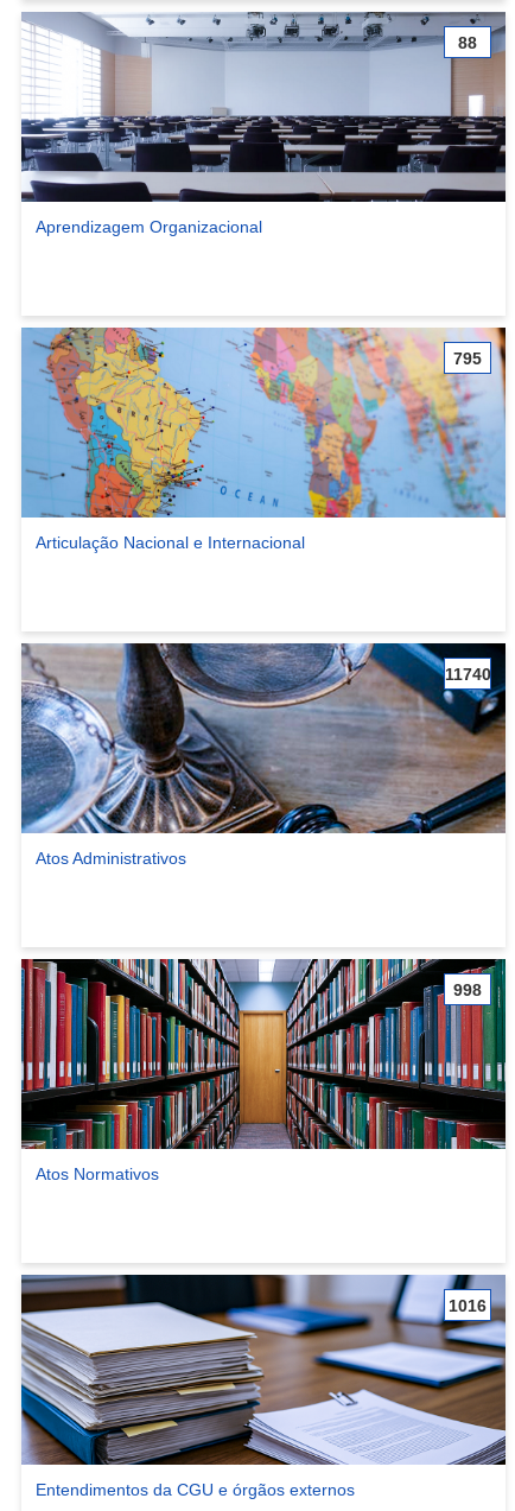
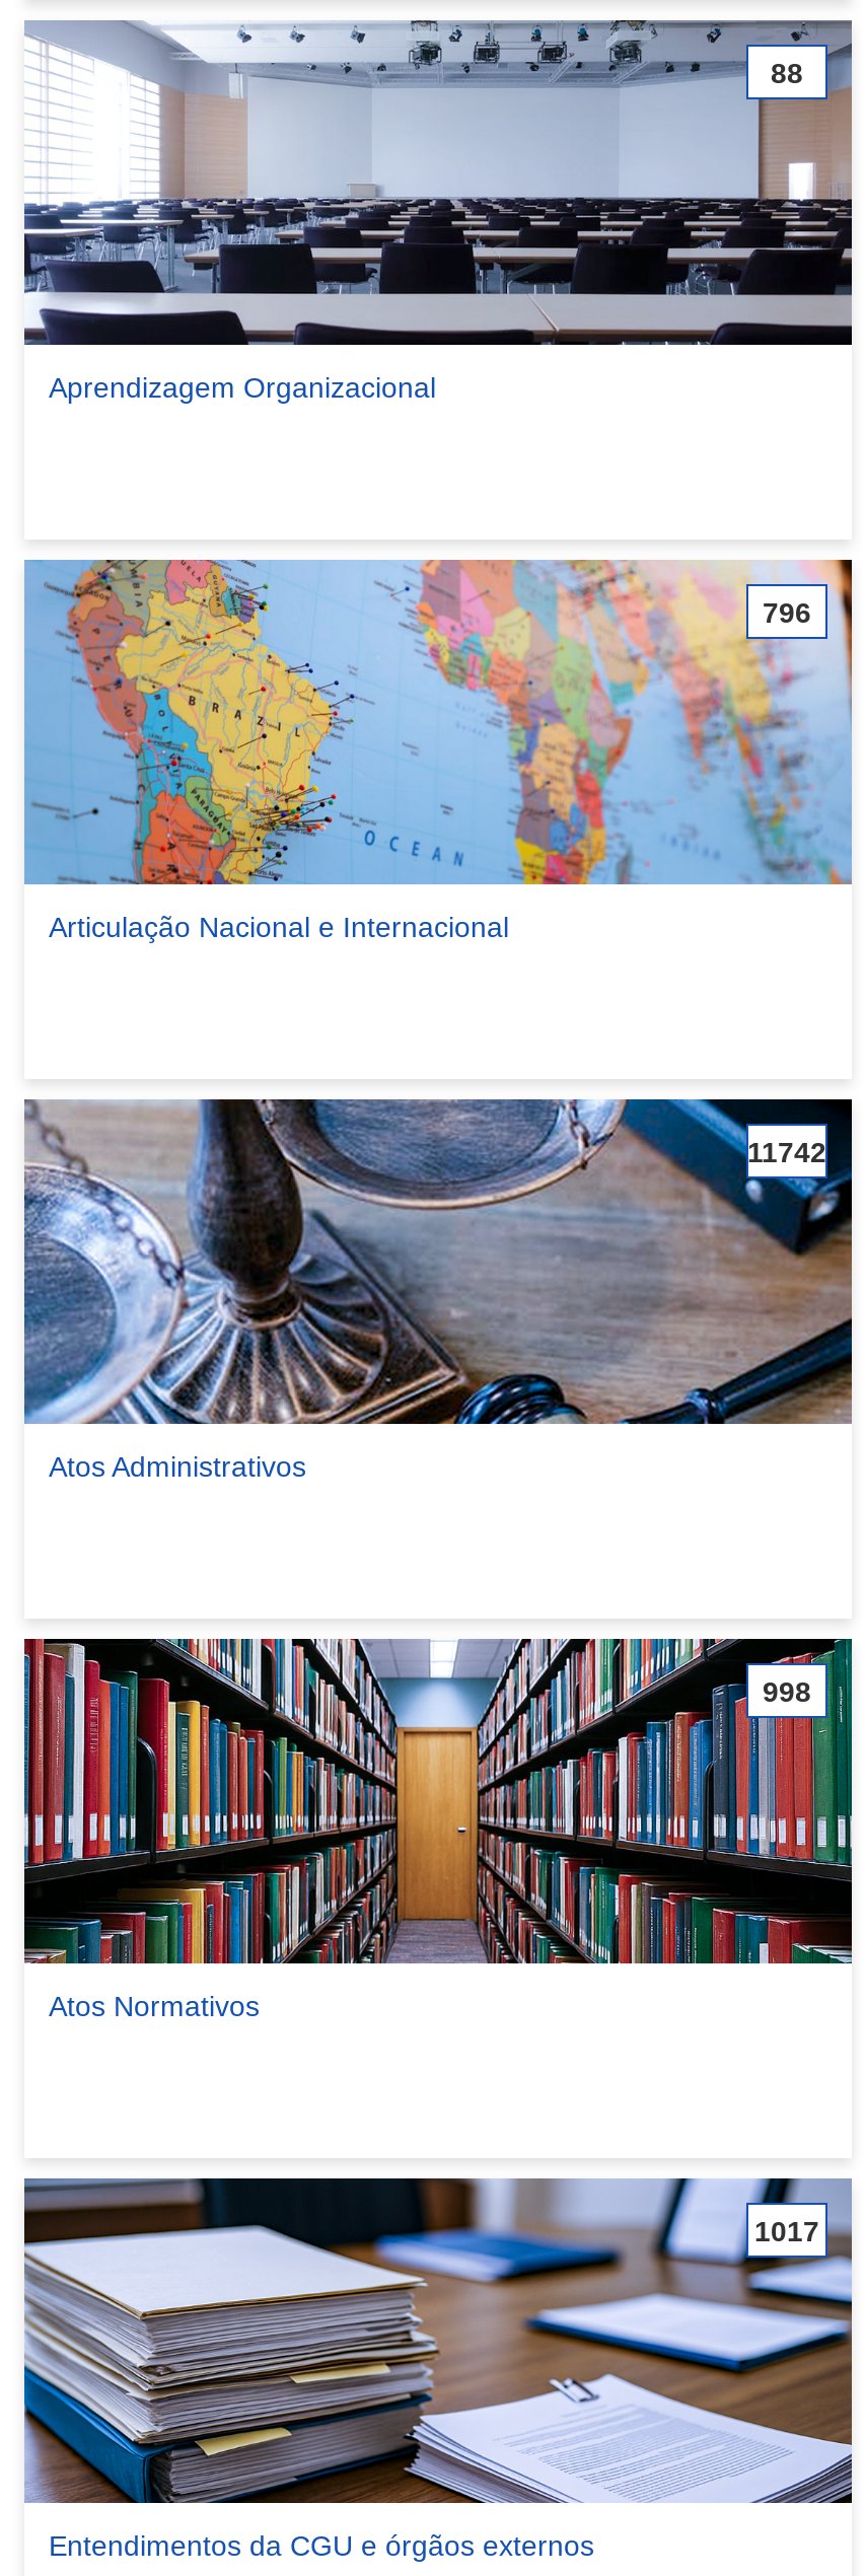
- 795
+ 796

- 11740
+ 11742

- 1016
+ 1017
